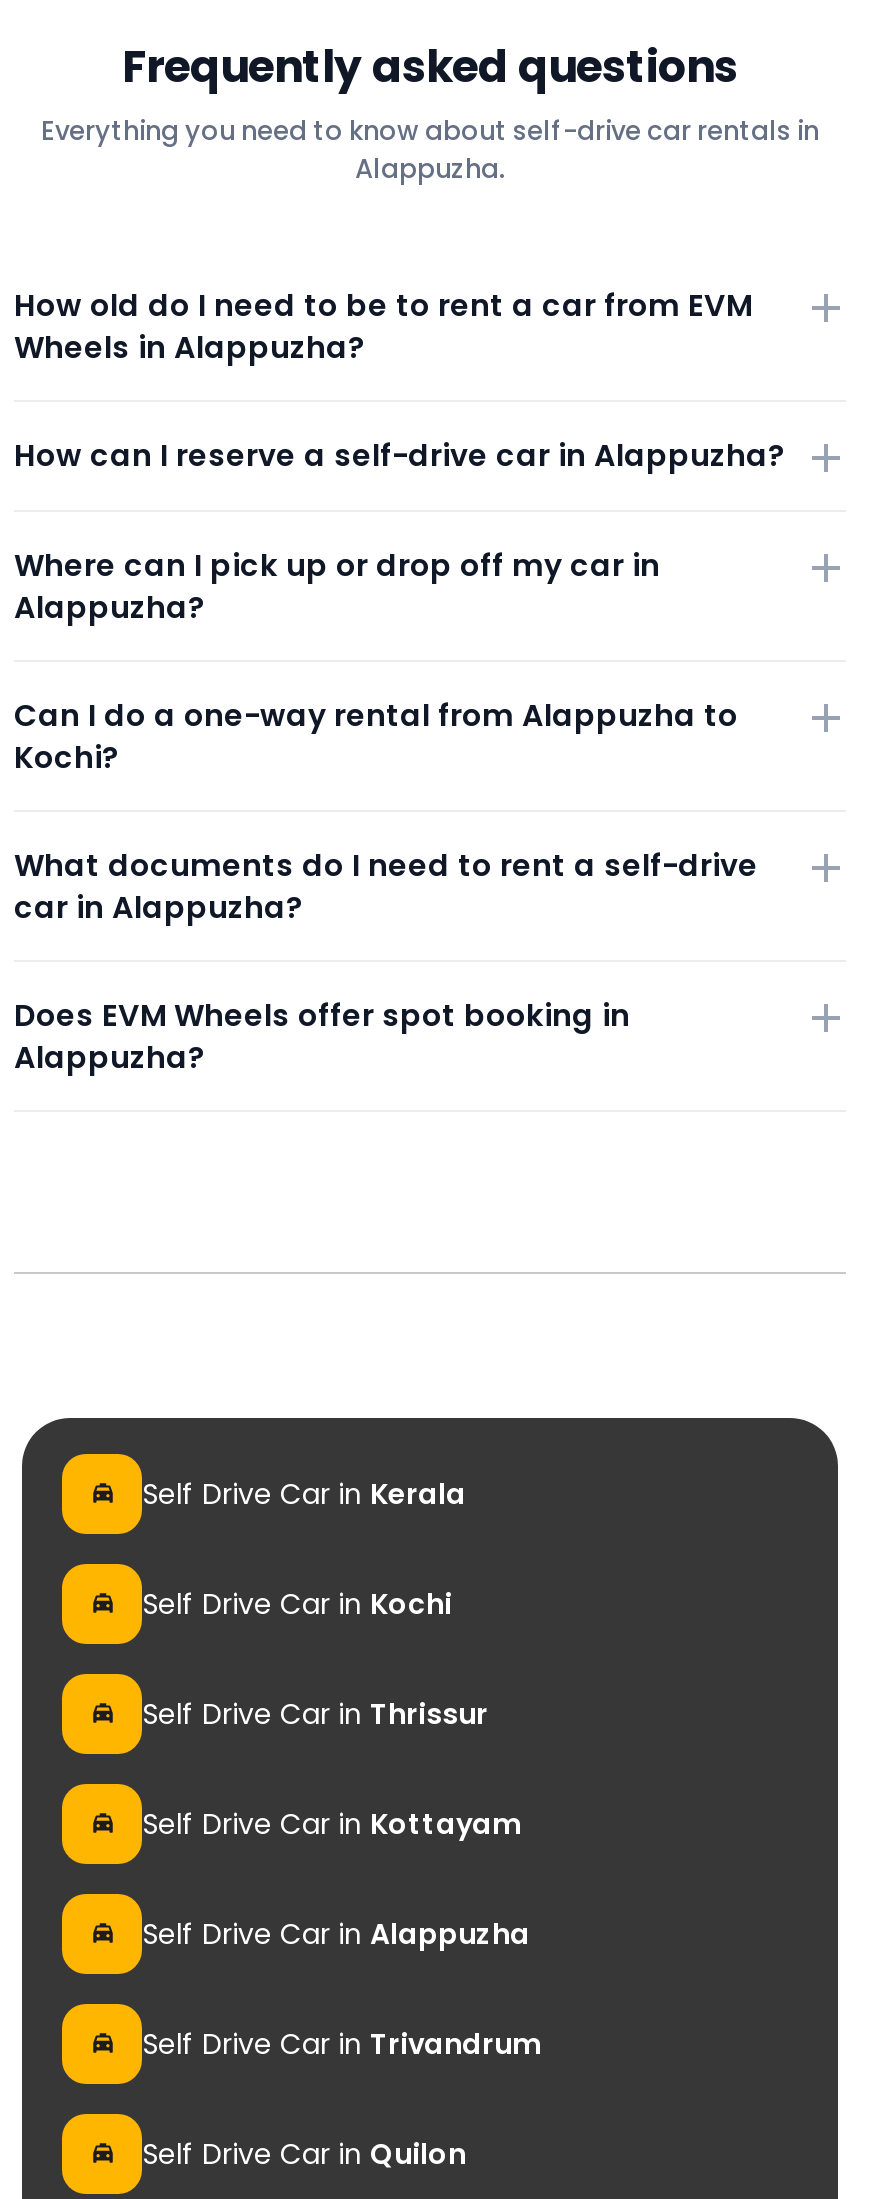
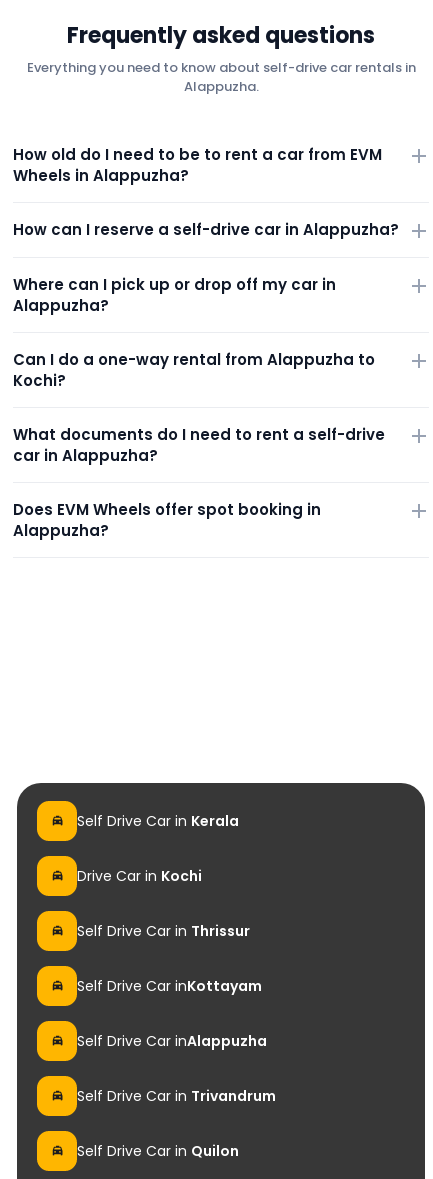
- Self Drive Car in Kochi
+ Drive Car in Kochi
